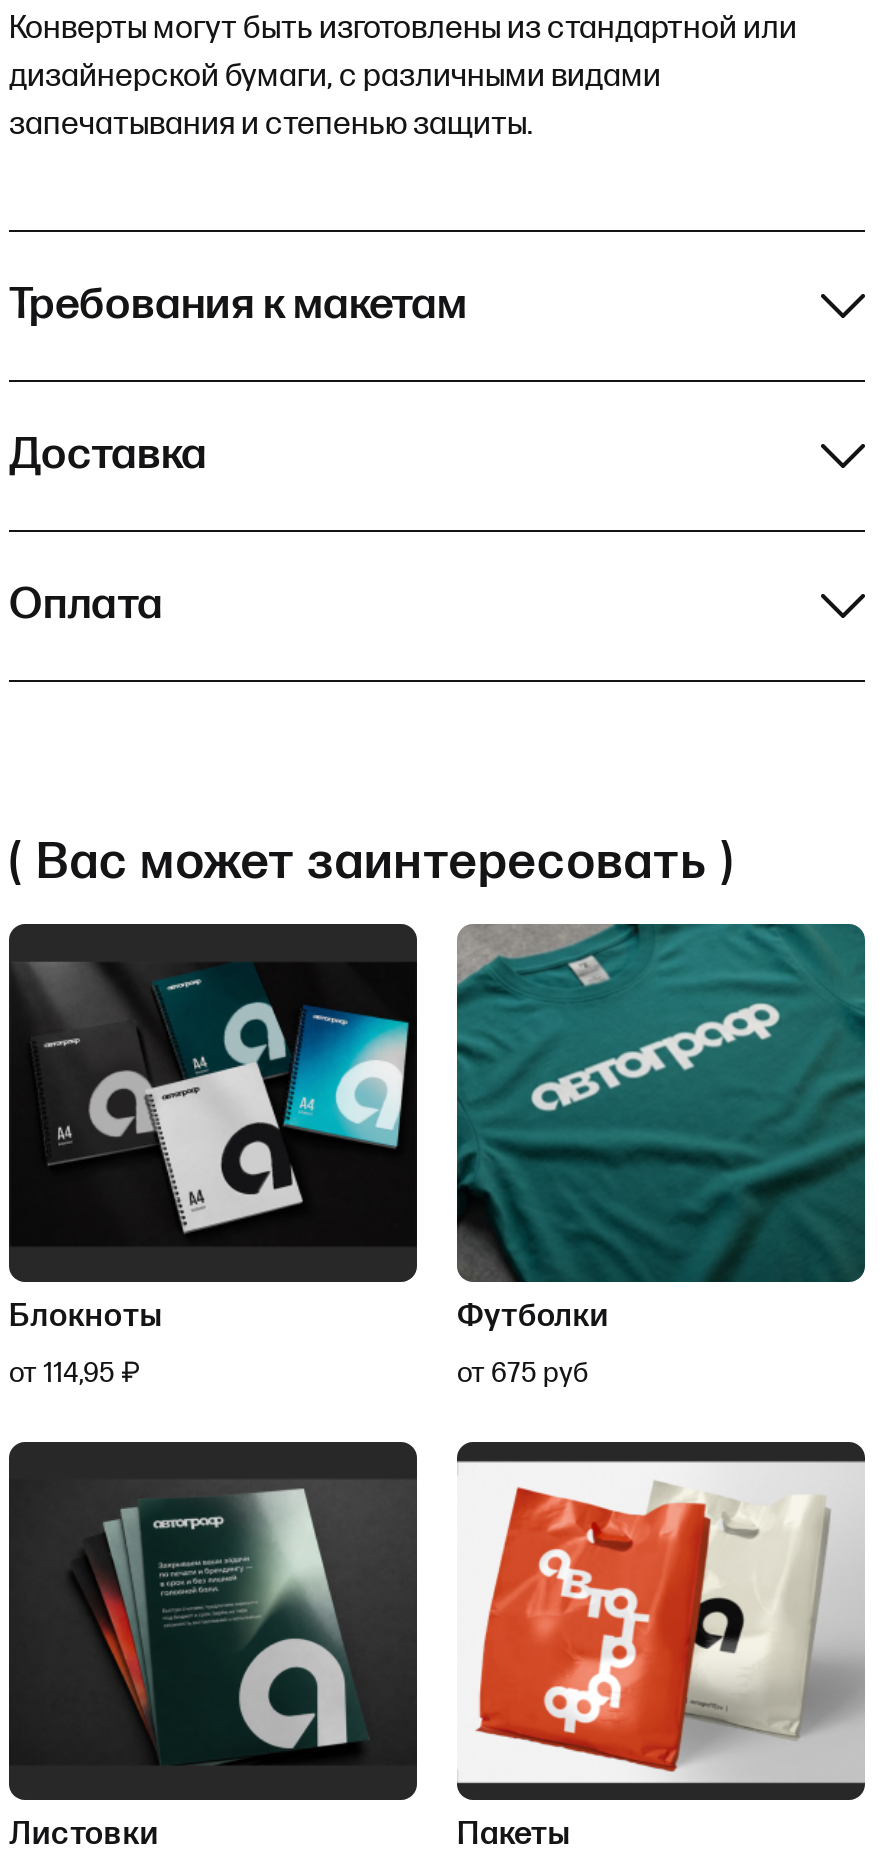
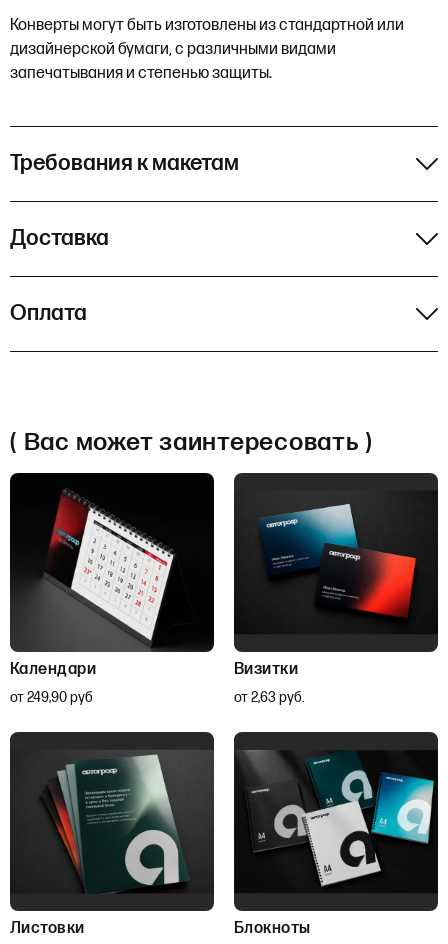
+ Календари

- [image]
- Футболки
+ [image]
+ Визитки

- [image]
- от 675 руб
+ [image]
+ от 2,63 руб.

moved down: Блокноты

- от 114,95 ₽
+ от 249,90 руб

- [image]
+ [image]

- Пакеты
